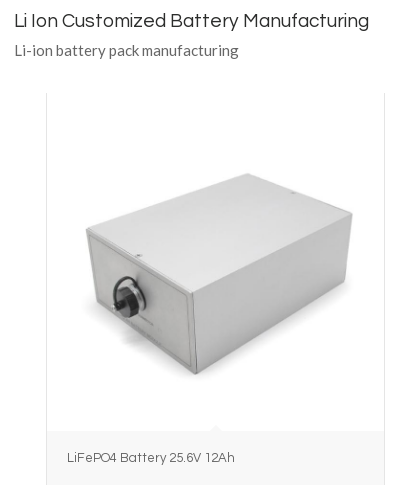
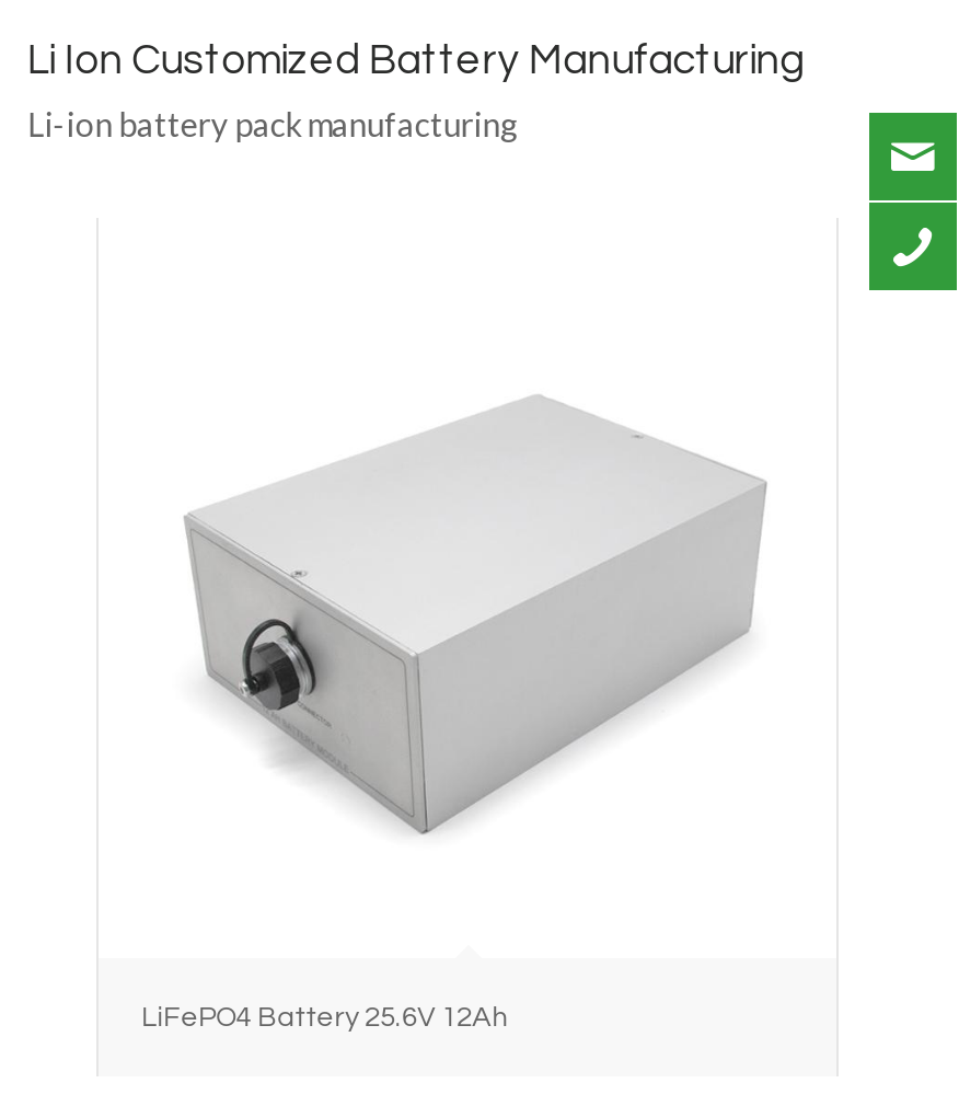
+ [image]
